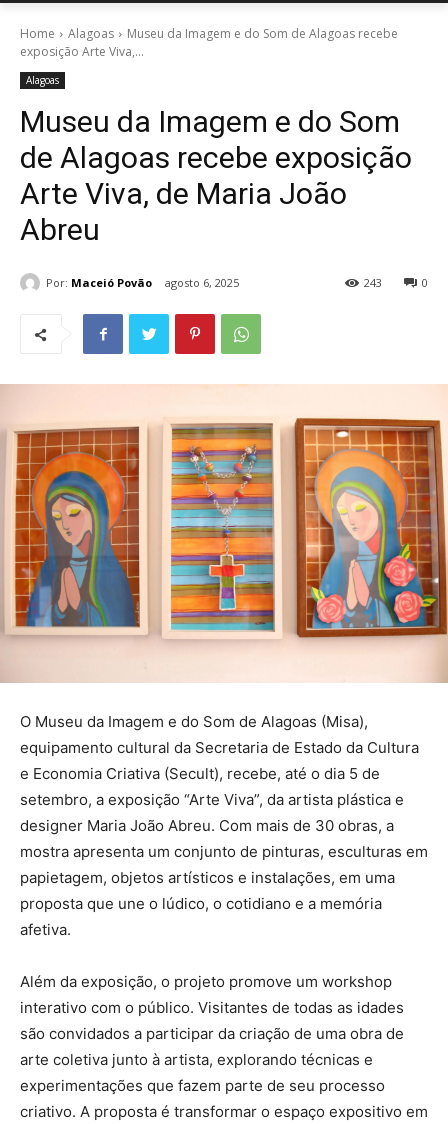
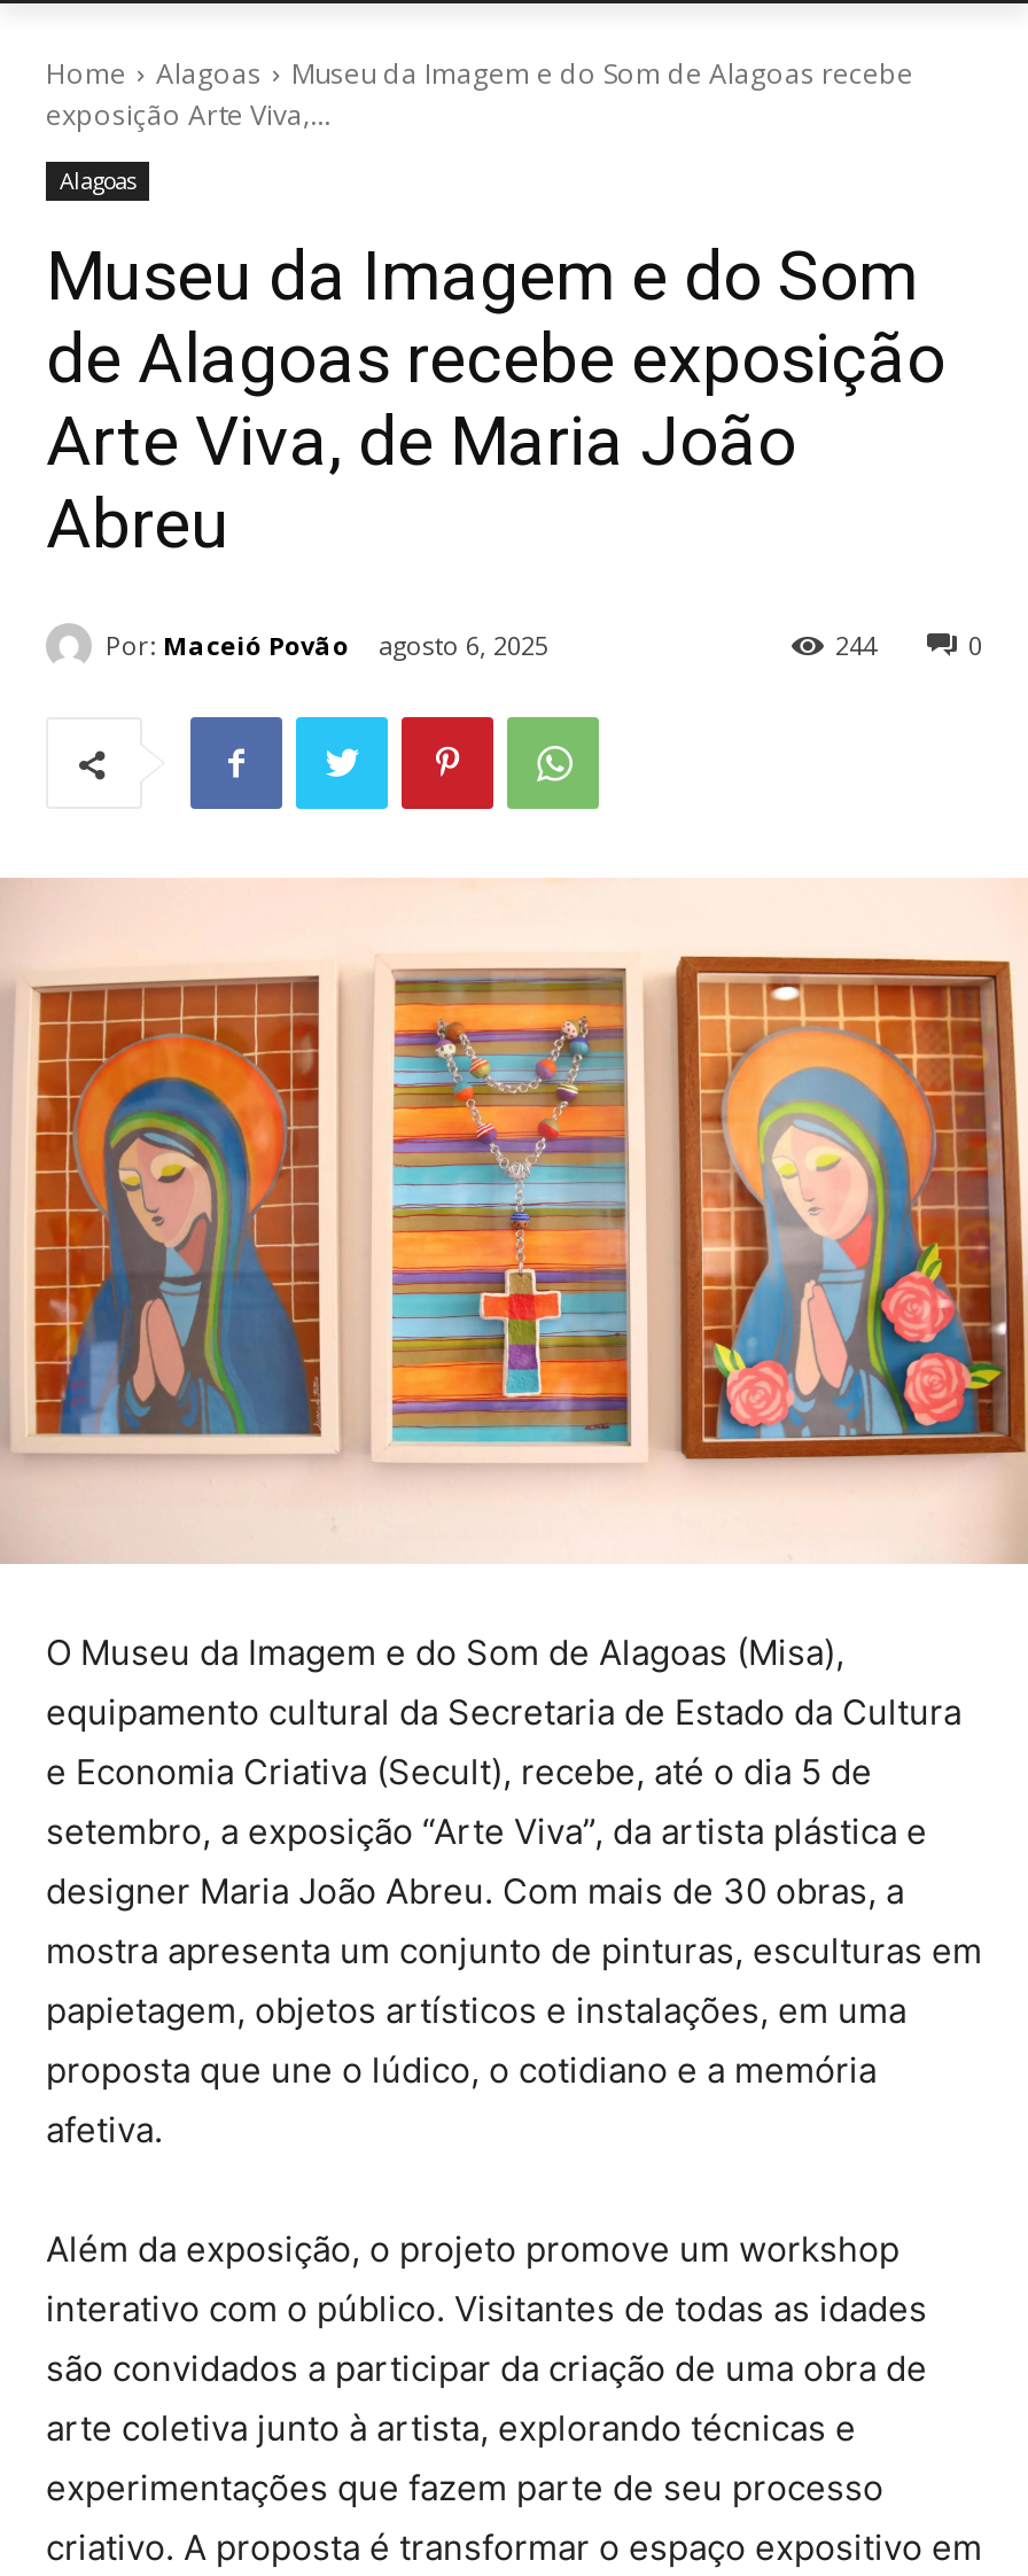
- 243
+ 244
